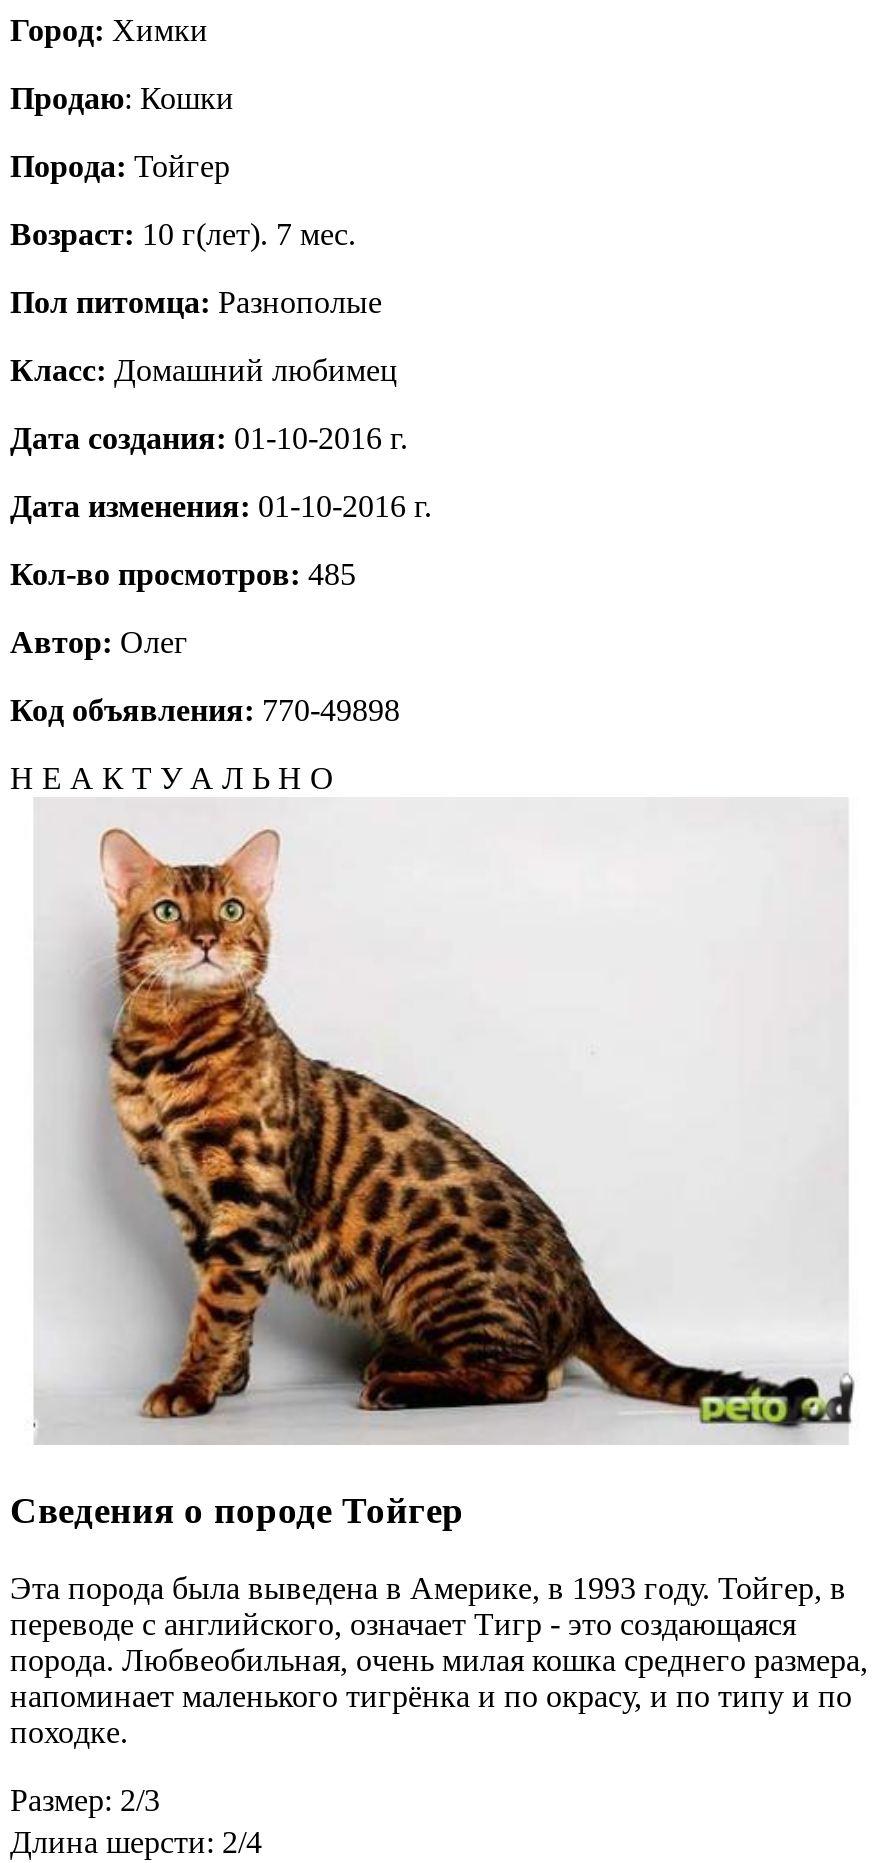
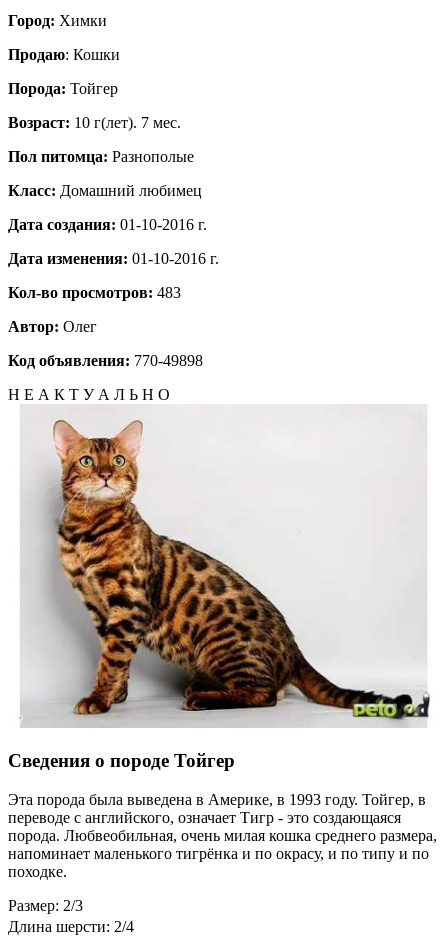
- Кол-во просмотров: 485
+ Кол-во просмотров: 483
